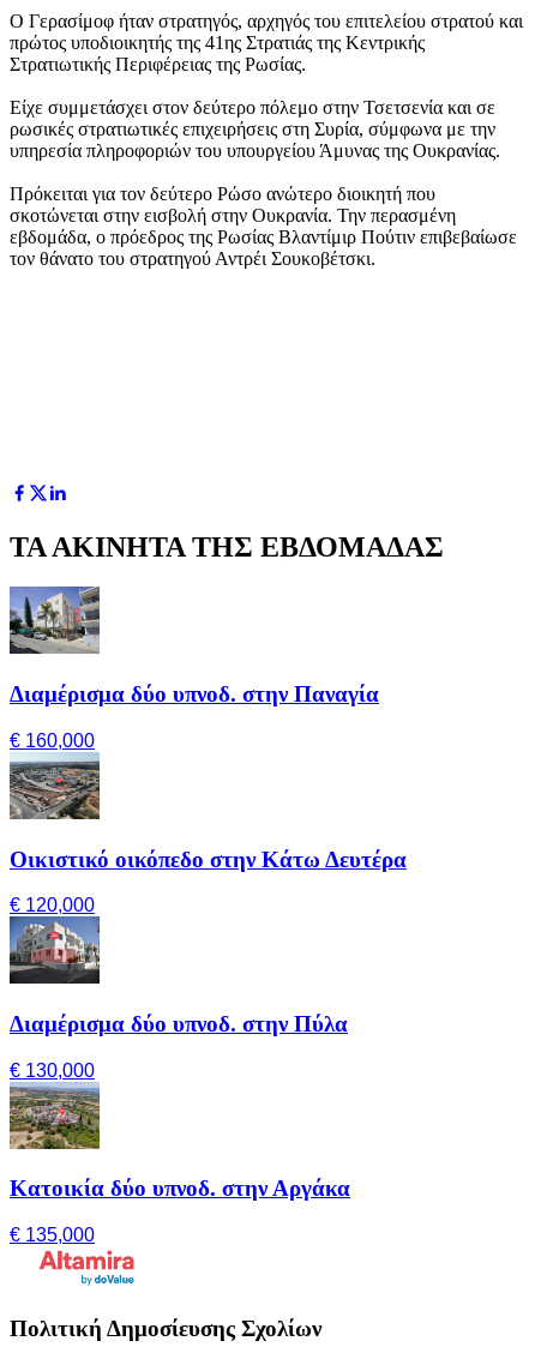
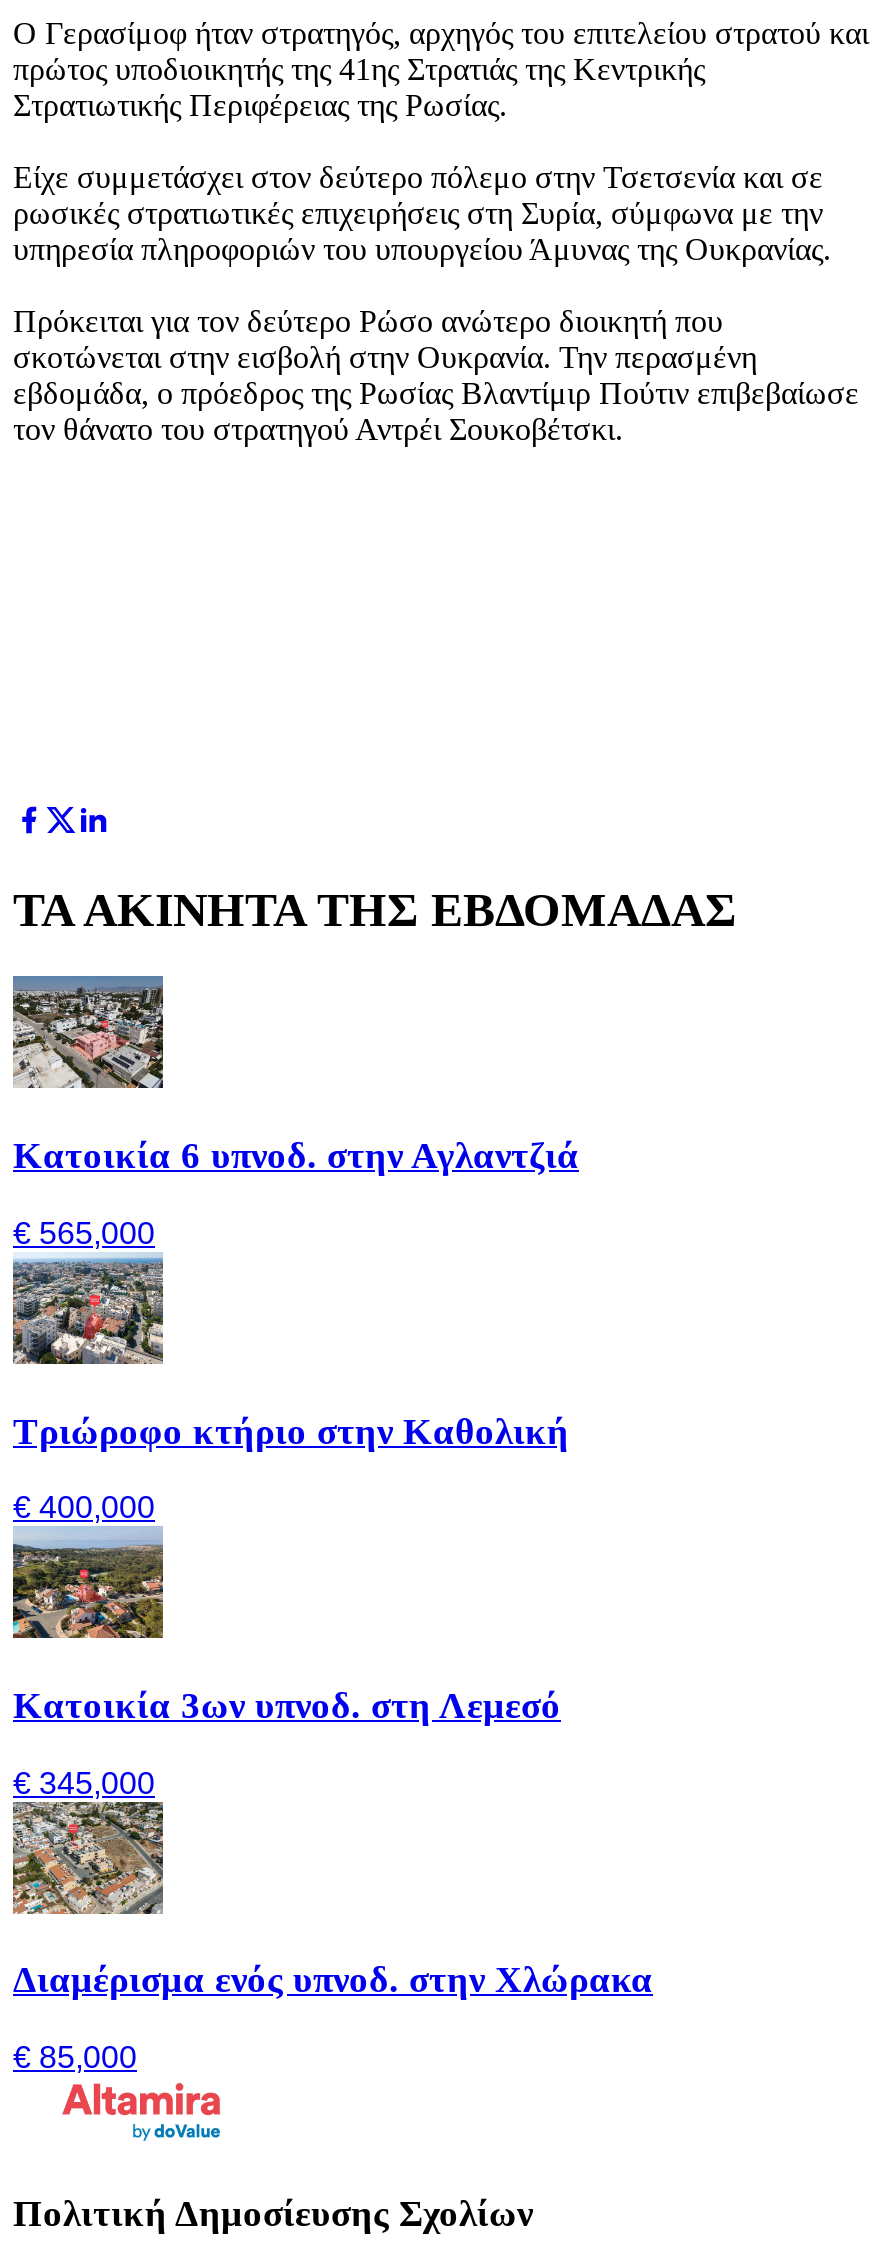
- [image]
- Διαμέρισμα δύο υπνοδ. στην Παναγία
+ [image]
+ Κατοικία 6 υπνοδ. στην Αγλαντζιά

- € 160,000
+ € 565,000

- [image]
- Οικιστικό οικόπεδο στην Κάτω Δευτέρα
+ [image]
+ Τριώροφο κτήριο στην Καθολική

- € 120,000
+ € 400,000

- [image]
- Διαμέρισμα δύο υπνοδ. στην Πύλα
+ [image]
+ Κατοικία 3ων υπνοδ. στη Λεμεσό

- € 130,000
+ € 345,000

- [image]
- Κατοικία δύο υπνοδ. στην Αργάκα
+ [image]
+ Διαμέρισμα ενός υπνοδ. στην Χλώρακα

- € 135,000
+ € 85,000
